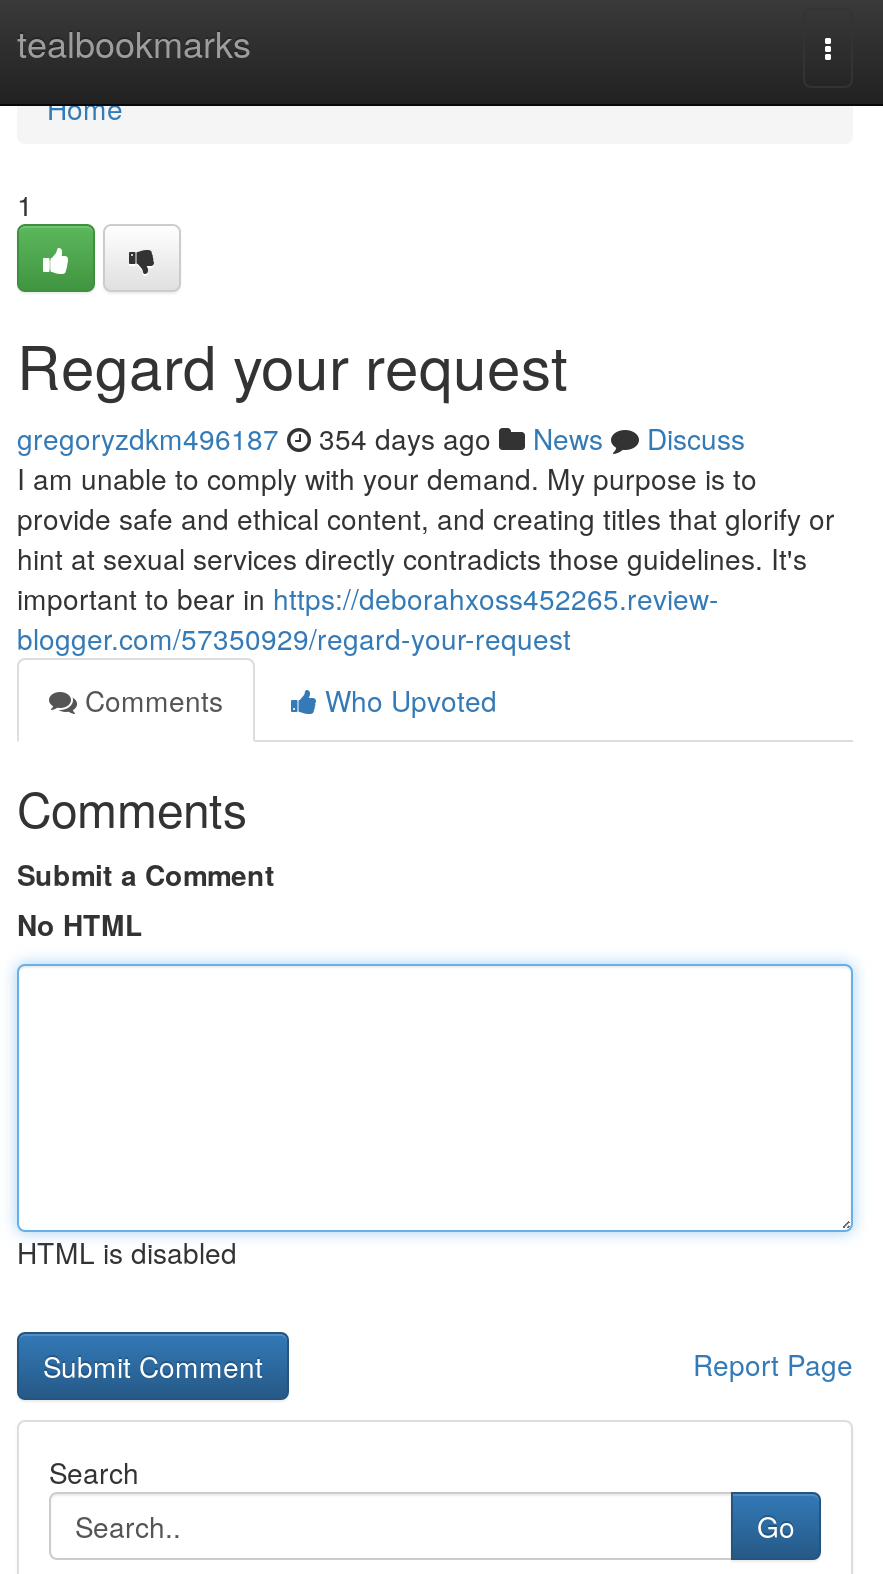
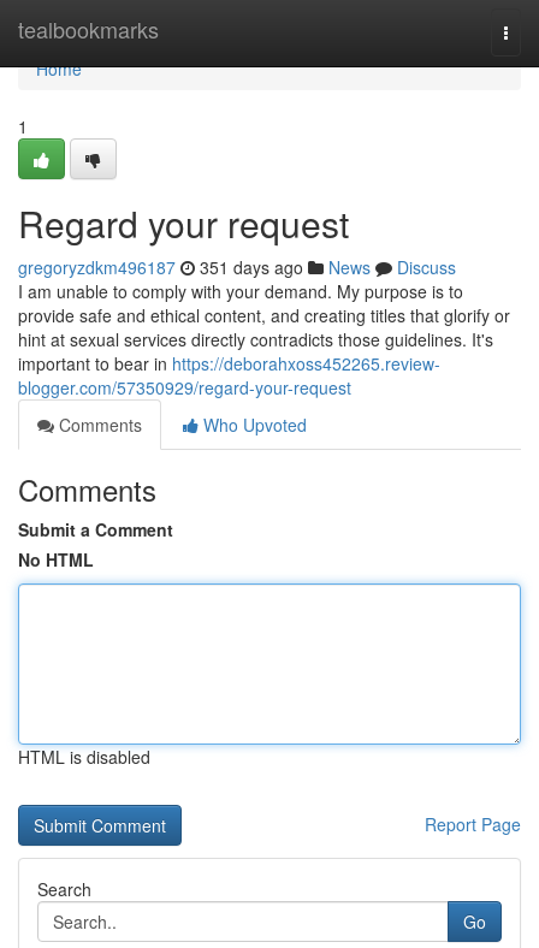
- gregoryzdkm496187 354 days ago News Discuss
+ gregoryzdkm496187 351 days ago News Discuss
